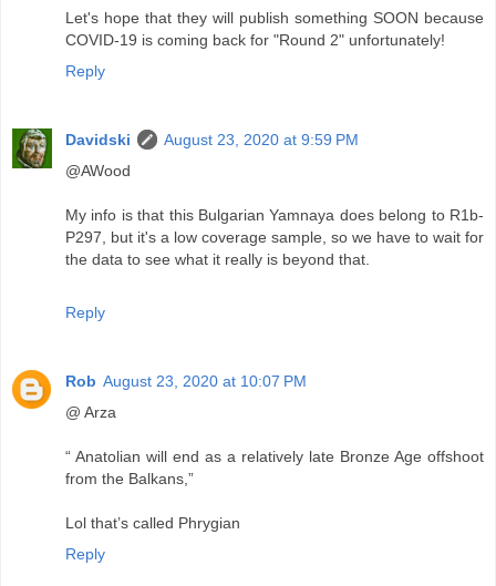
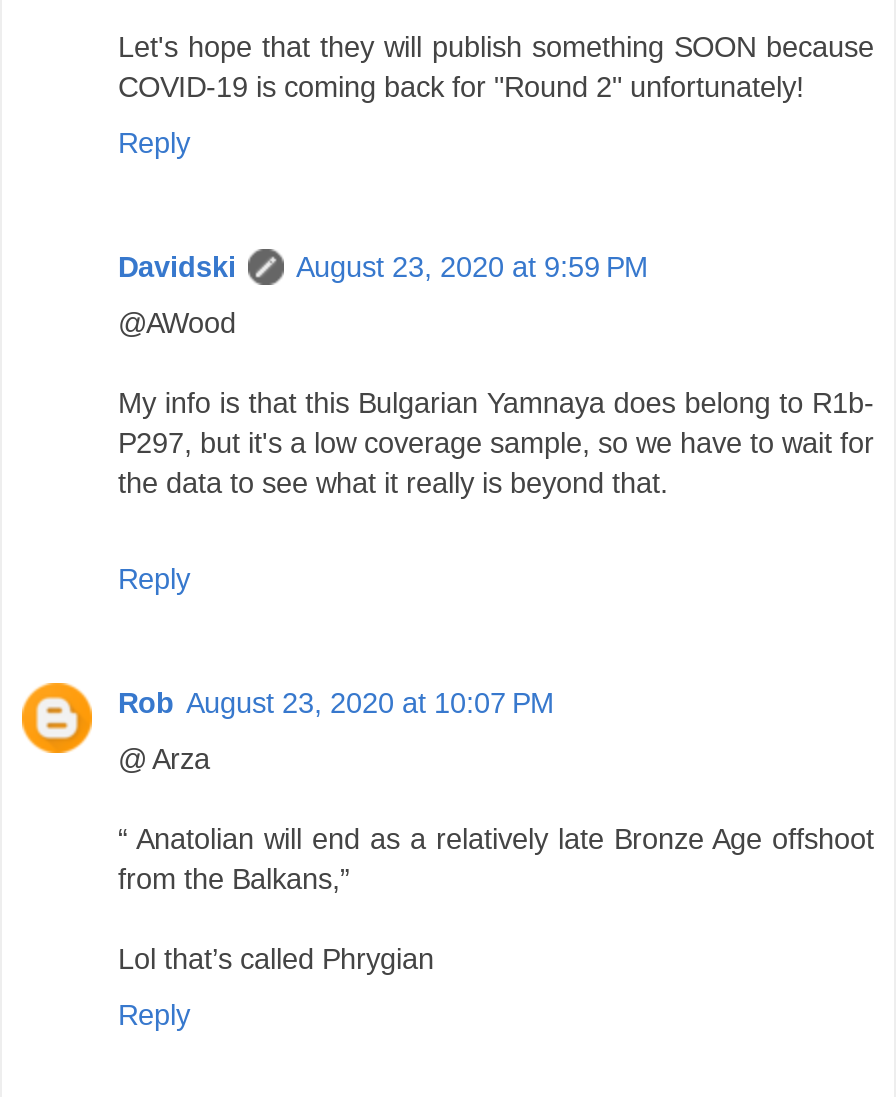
- [image]
